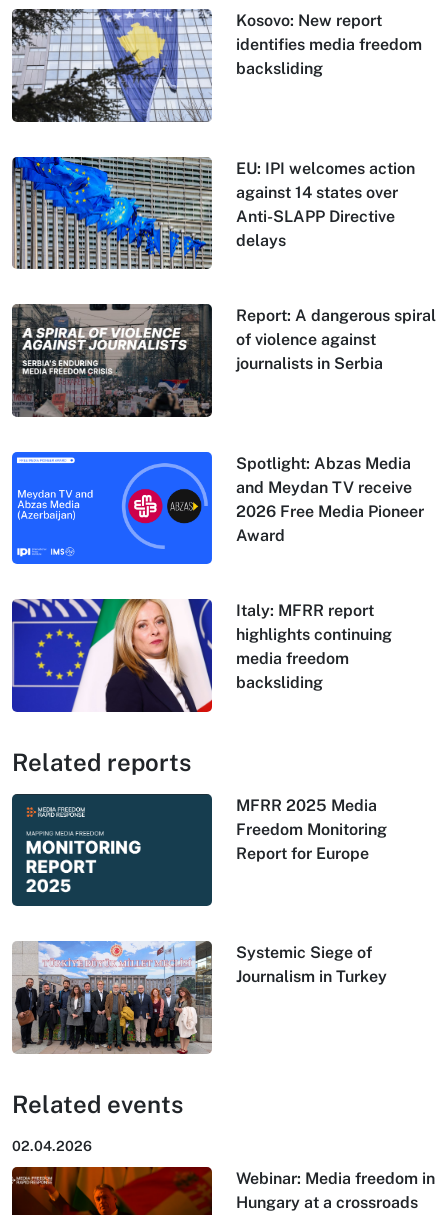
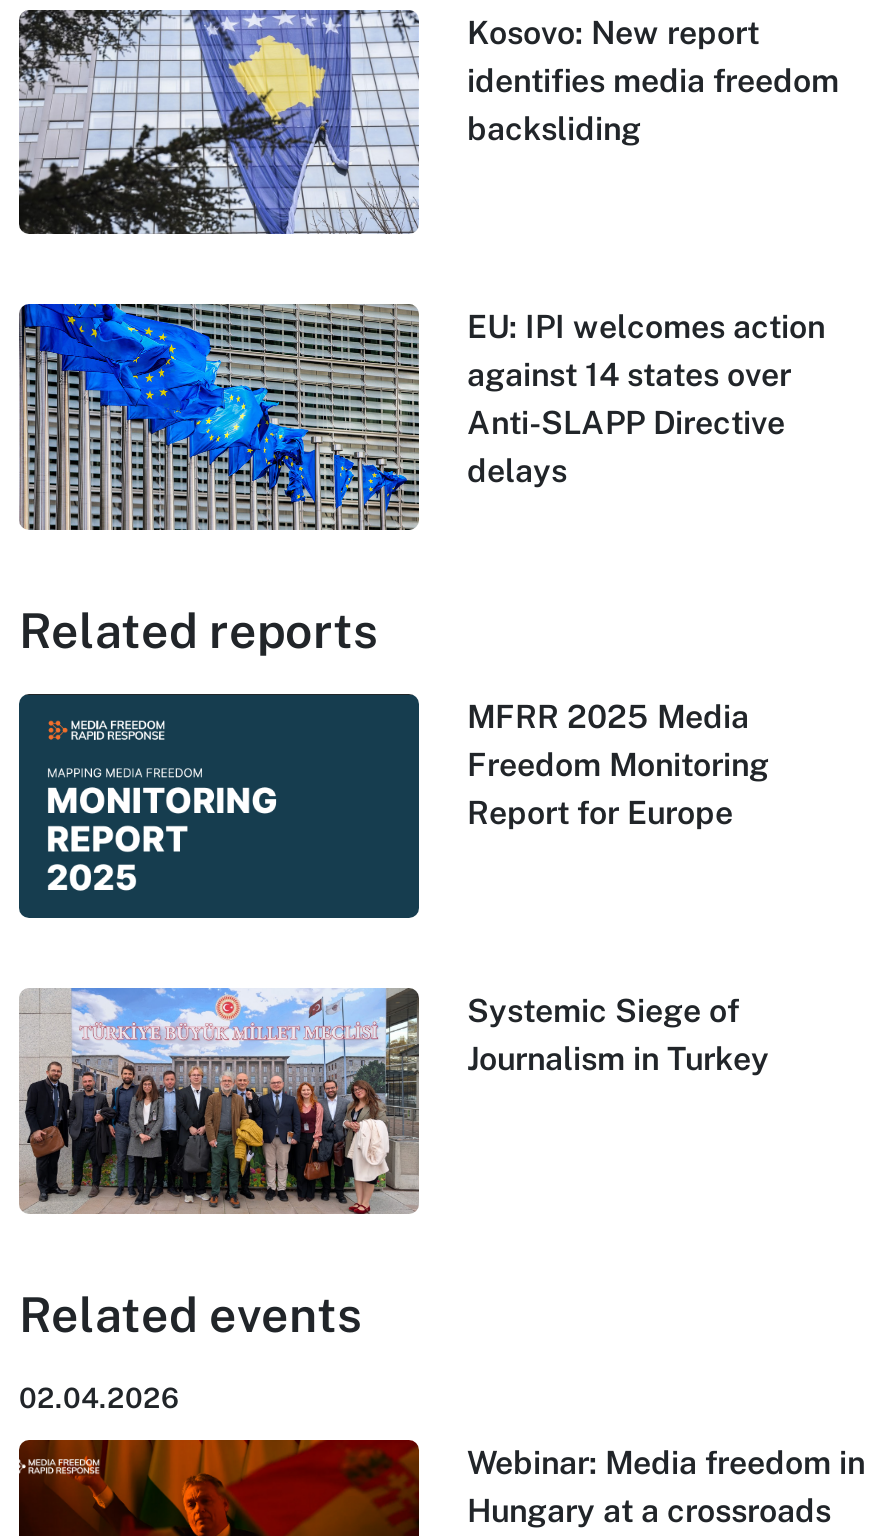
- [image]
- Report: A dangerous spiral
- of violence against
- journalists in Serbia

- [image]
- Spotlight: Abzas Media
- and Meydan TV receive
- 2026 Free Media Pioneer
- Award

- [image]
- Italy: MFRR report
- highlights continuing
- media freedom
- backsliding
